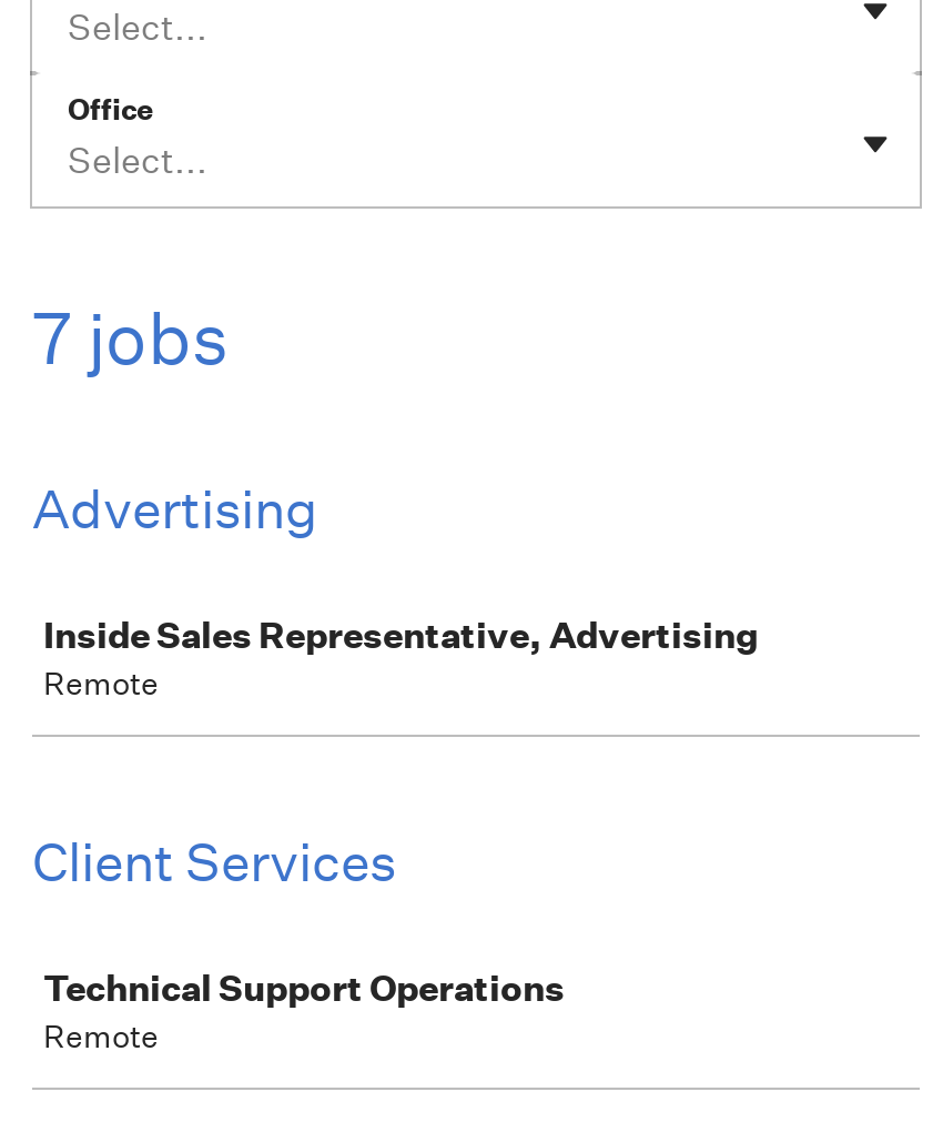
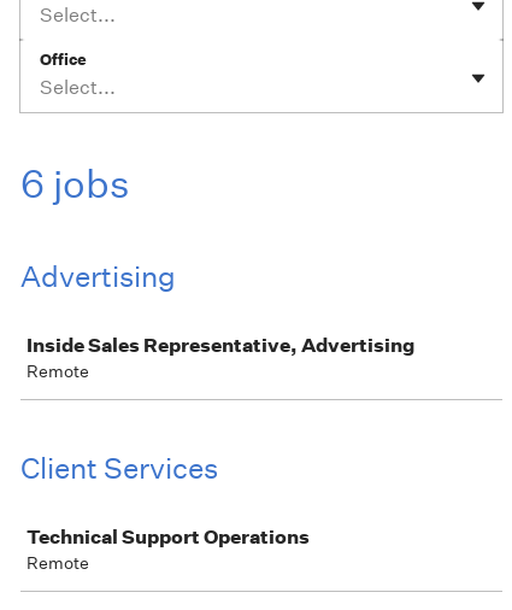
- 7 jobs
+ 6 jobs
